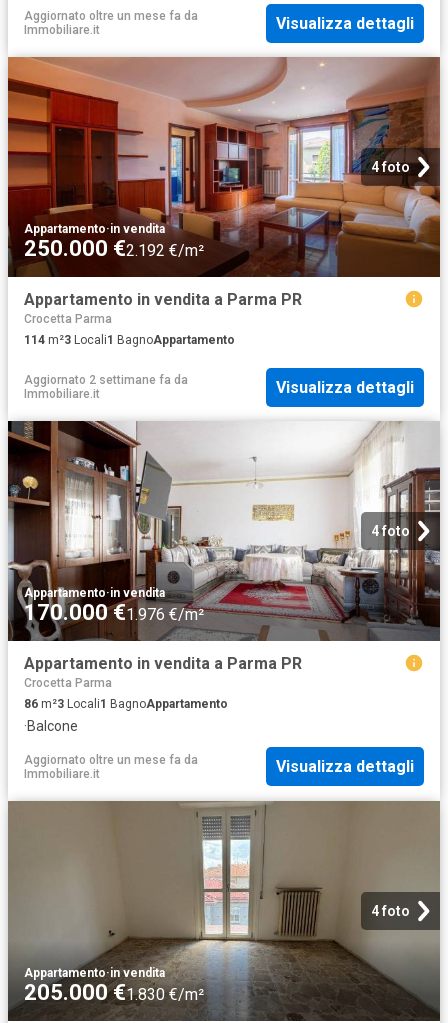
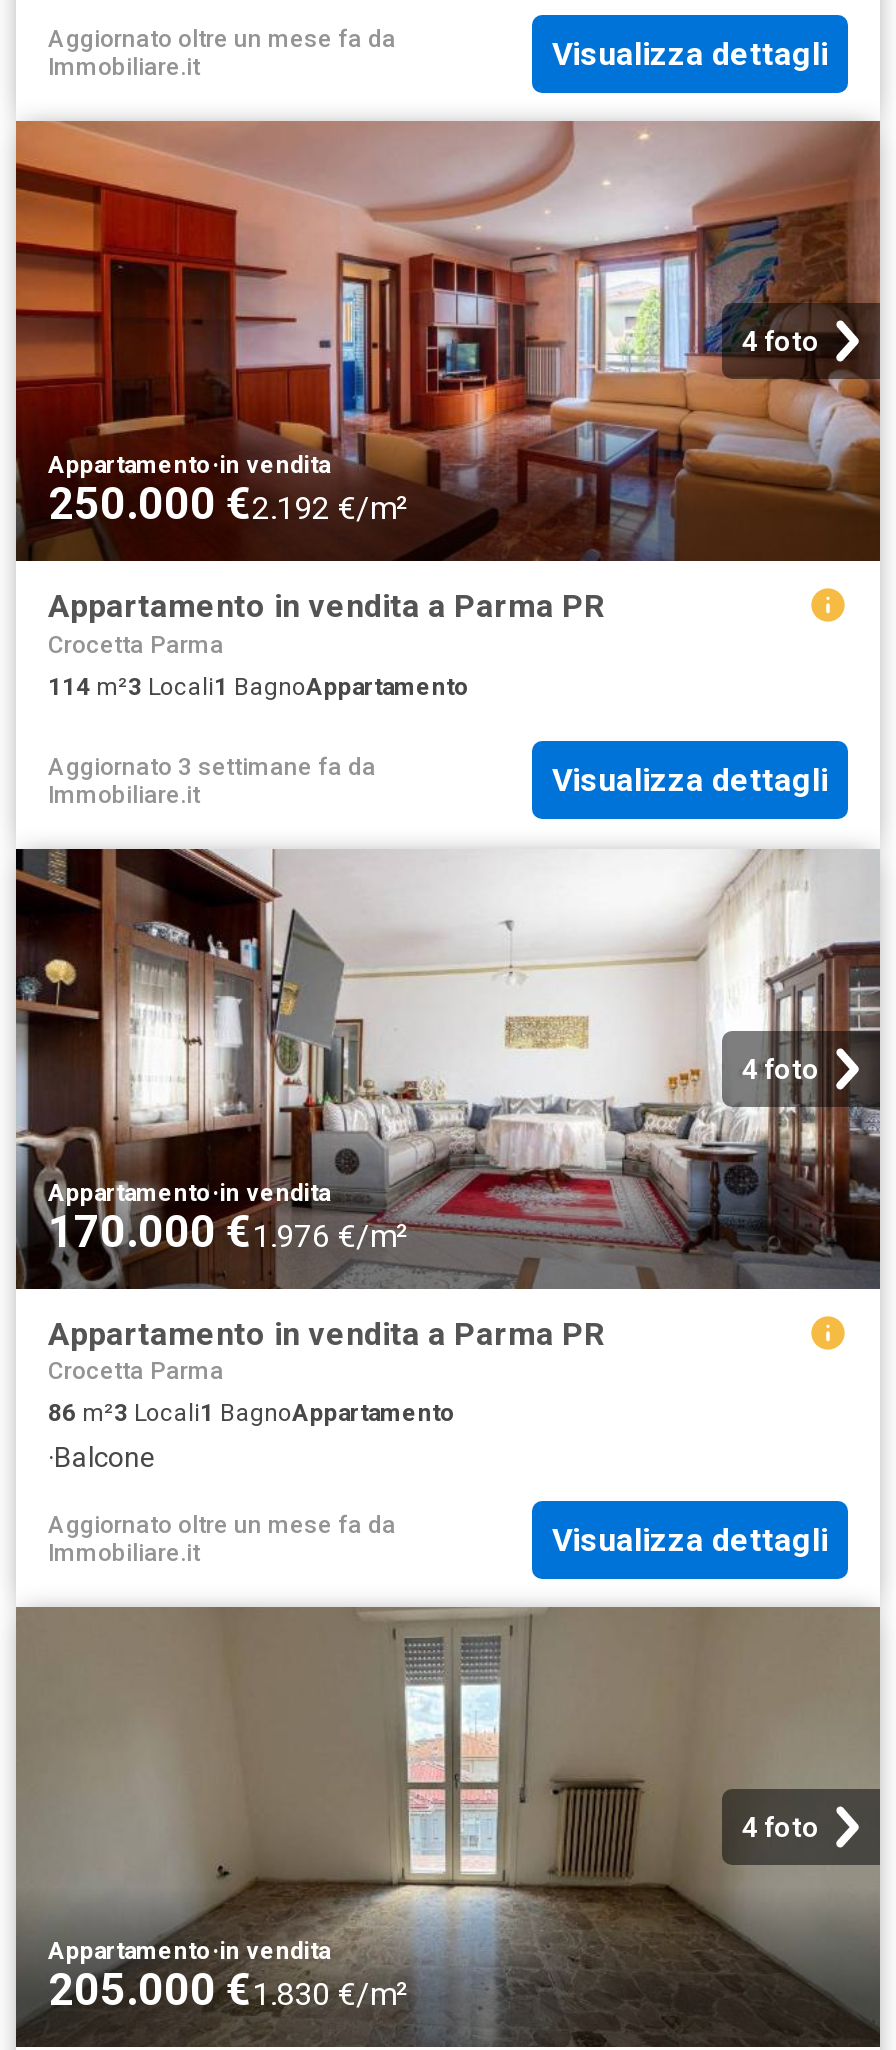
- Aggiornato 2 settimane fa da
+ Aggiornato 3 settimane fa da
